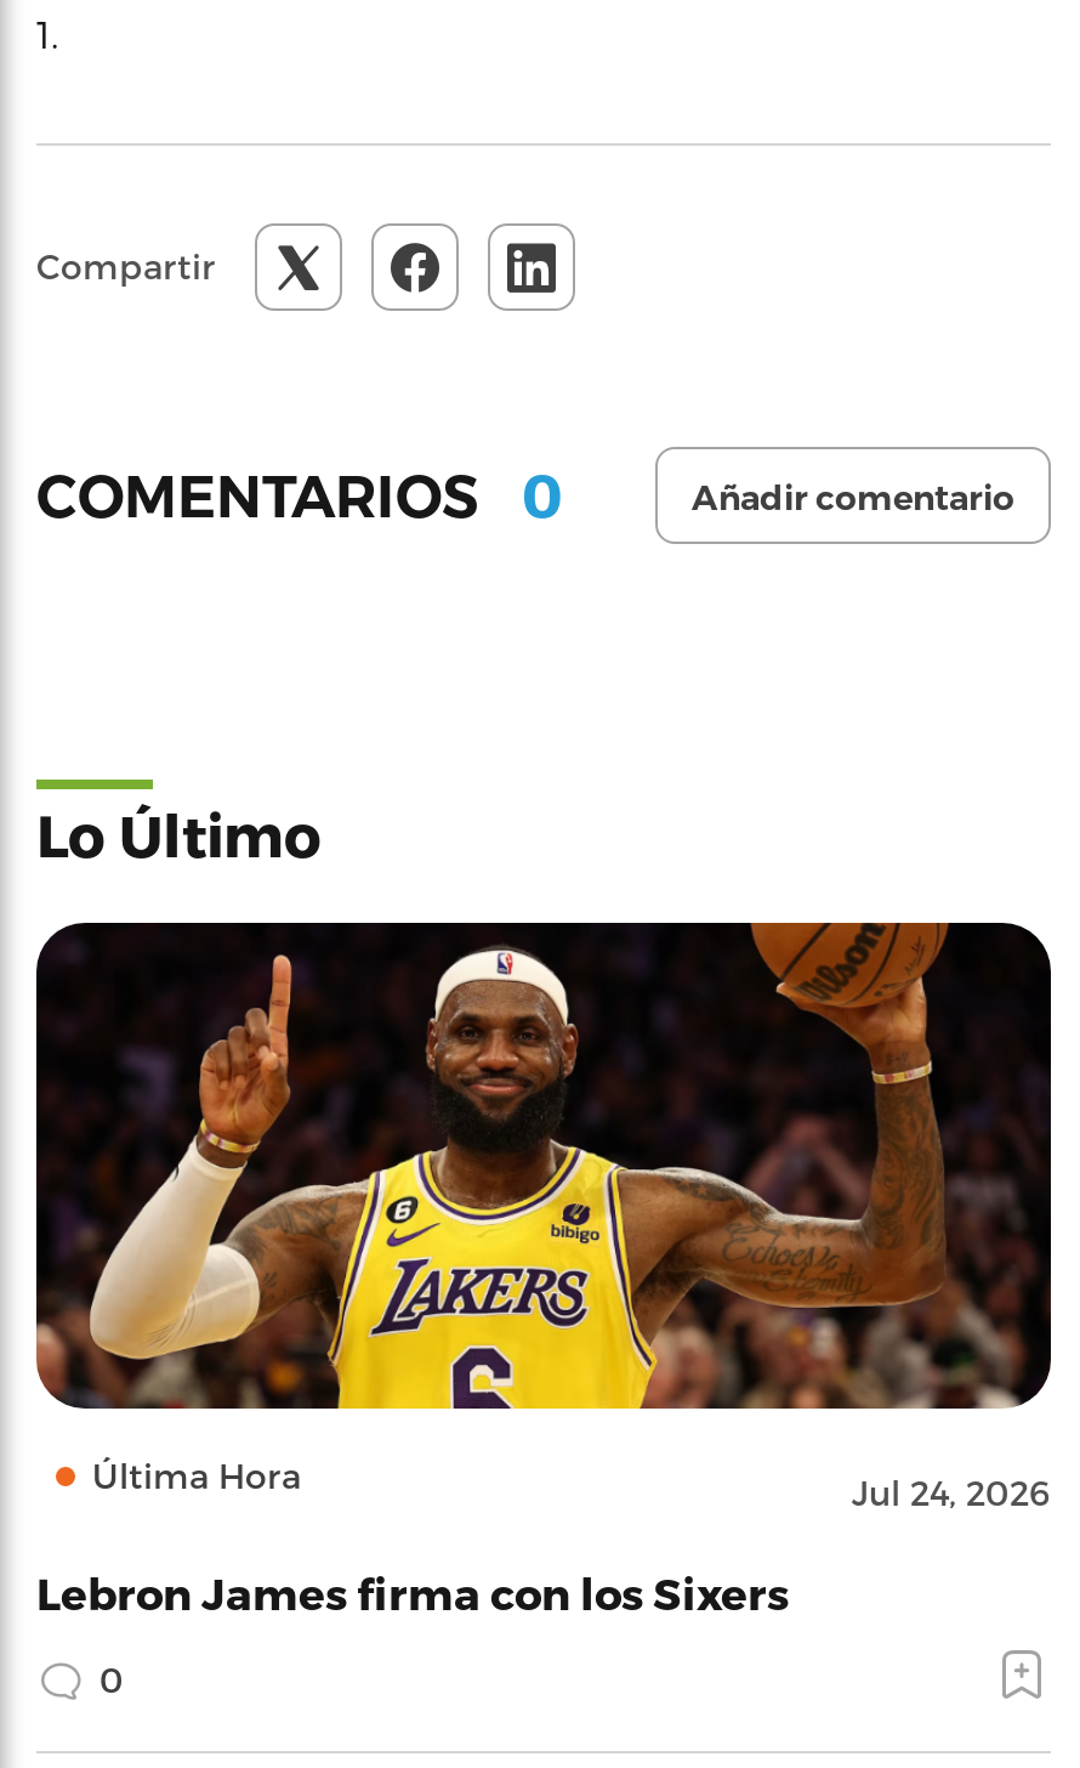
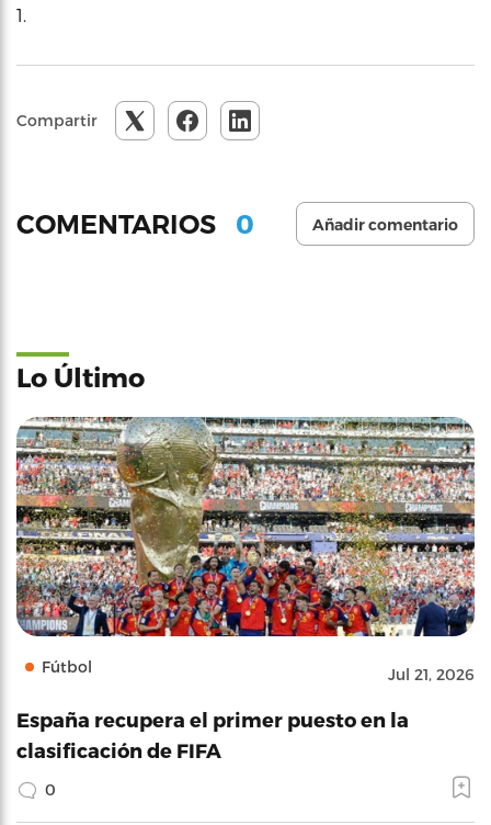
- [image]
- Última Hora
- Jul 24, 2026
+ [image]
+ Fútbol
+ Jul 21, 2026

- Lebron James firma con los Sixers
+ España recupera el primer puesto en la
+ clasificación de FIFA
